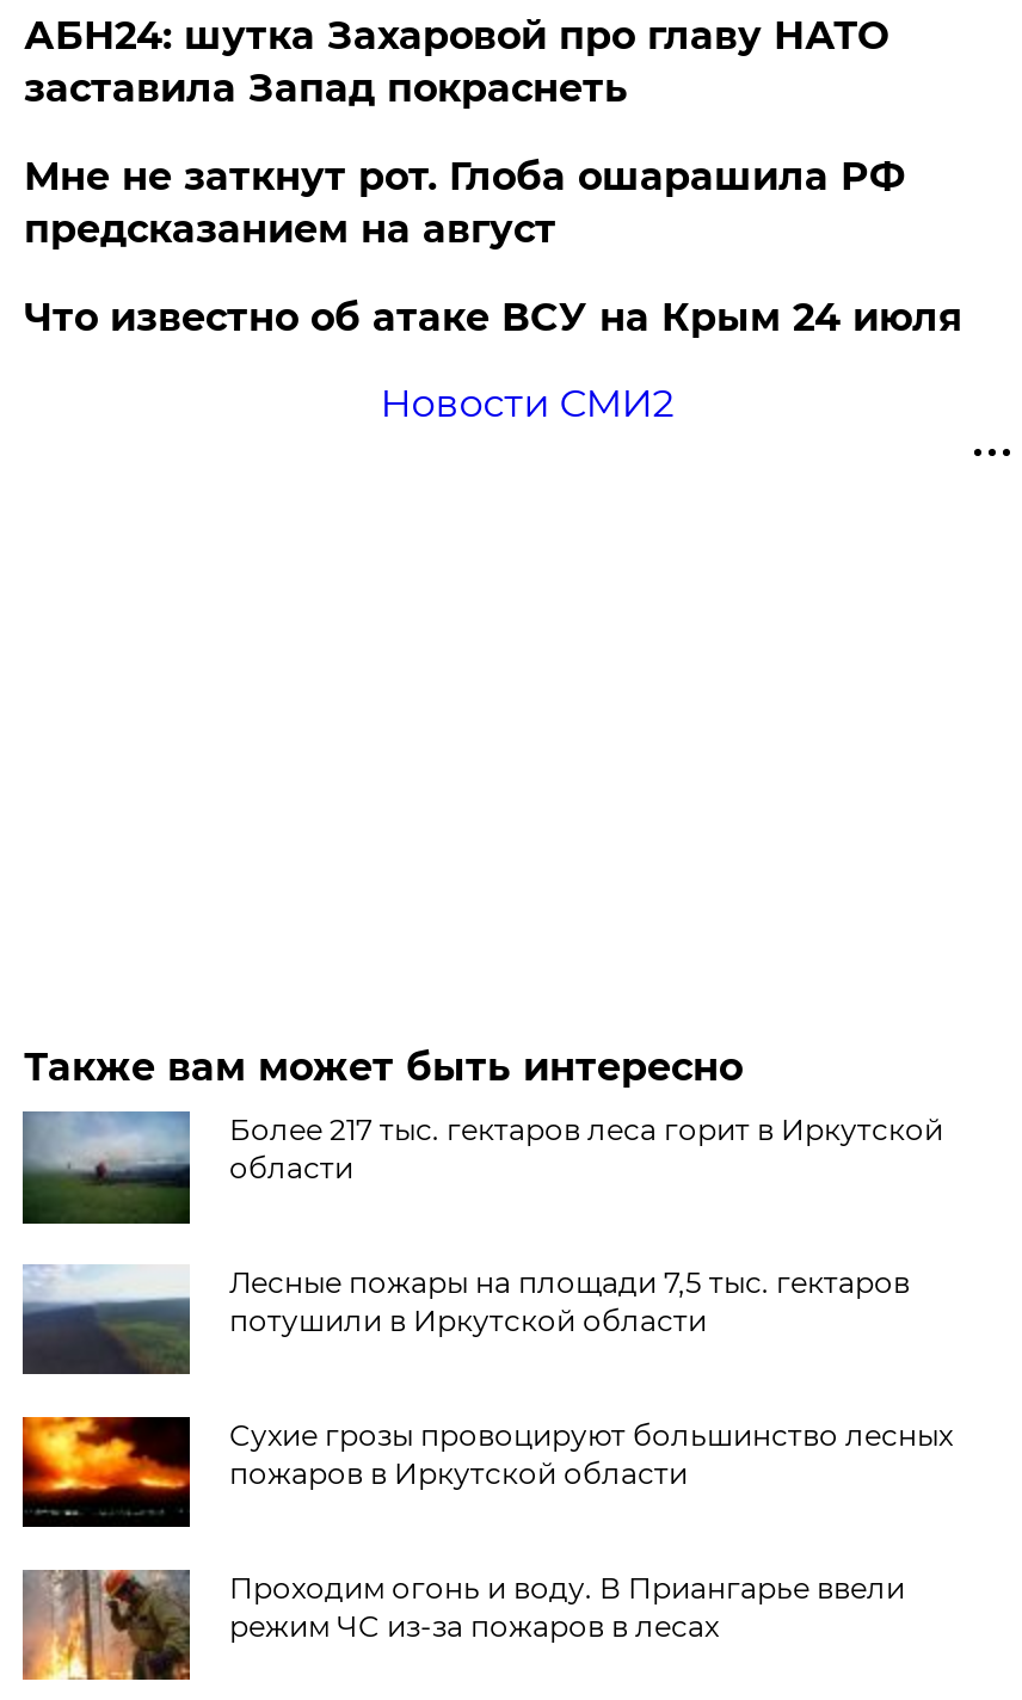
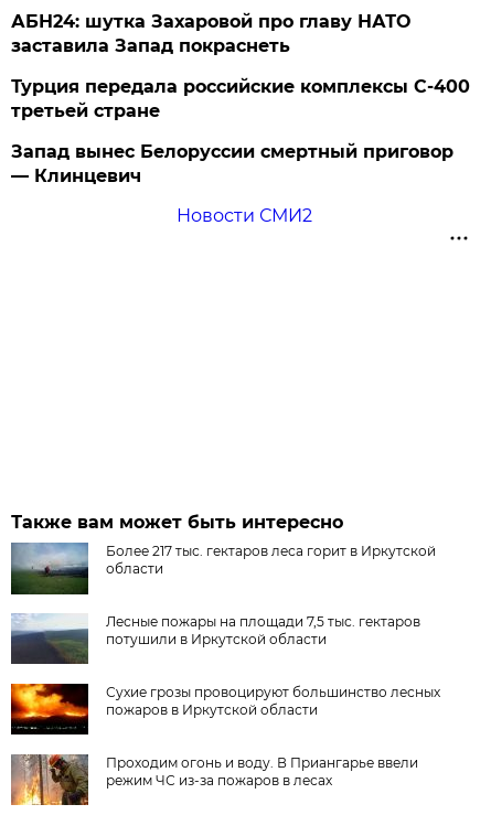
- Мне не заткнут рот. Глоба ошарашила РФ
- предсказанием на август
+ Турция передала российские комплексы С-400
+ третьей стране

- Что известно об атаке ВСУ на Крым 24 июля
+ Запад вынес Белоруссии смертный приговор
+ — Клинцевич
